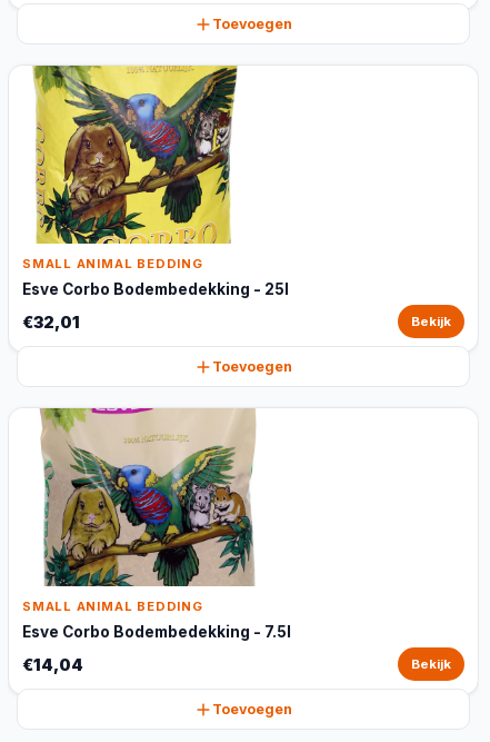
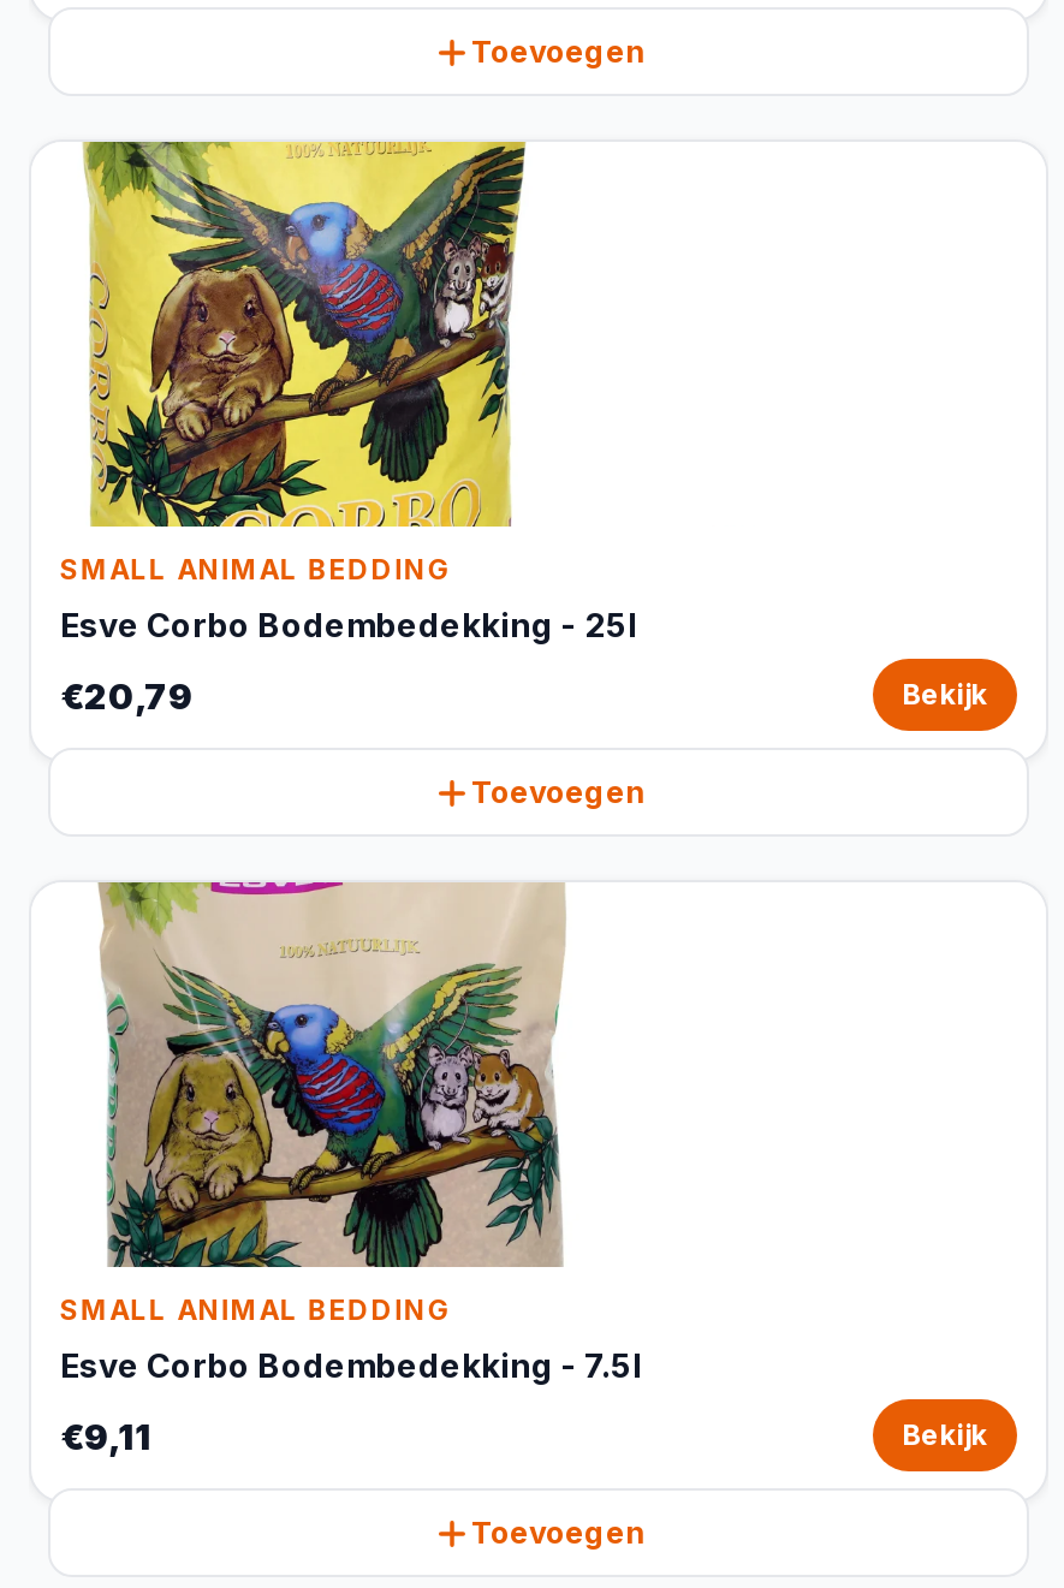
- €32,01
+ €20,79

- €14,04
+ €9,11
